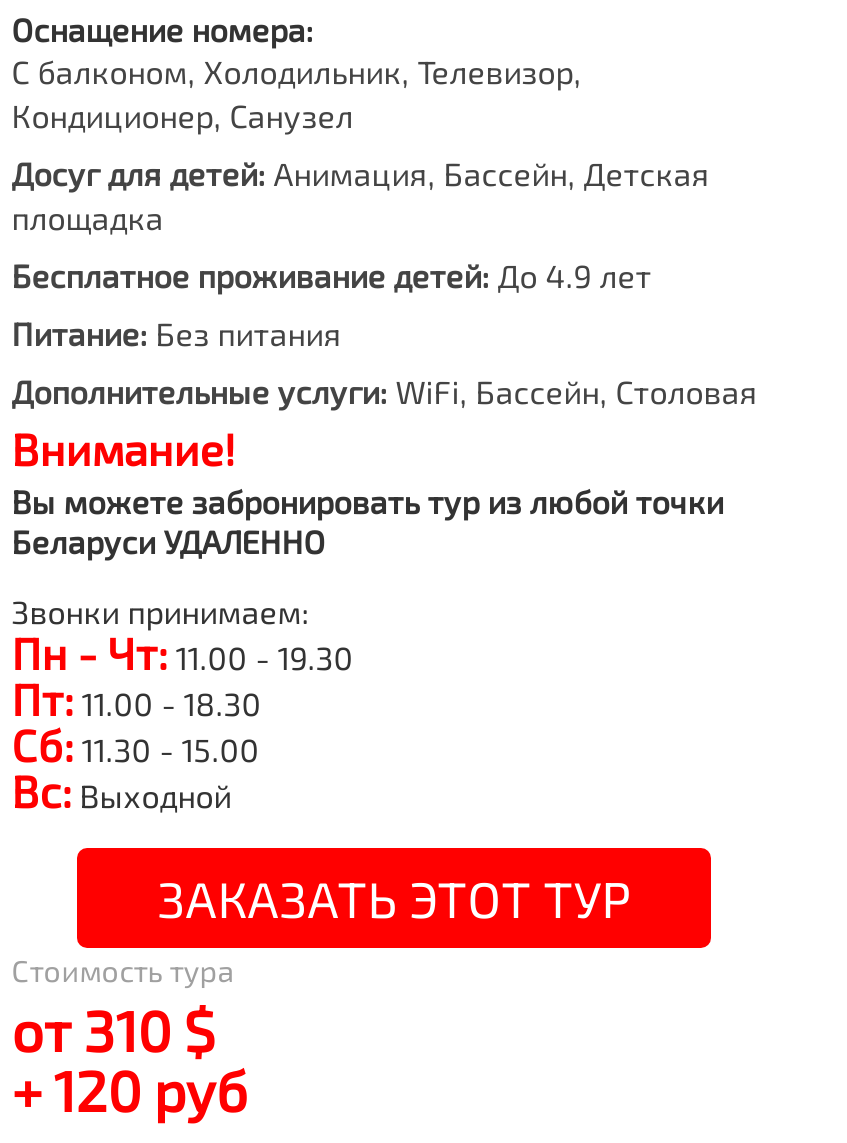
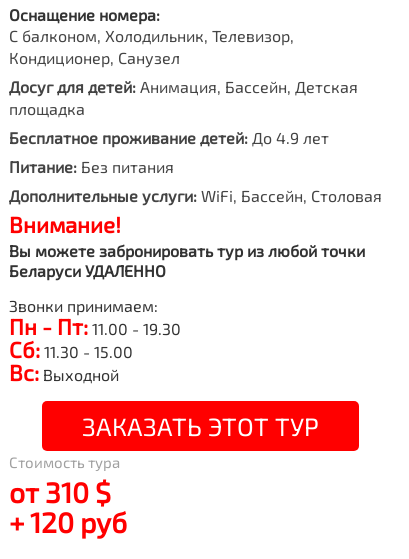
- Пн - Чт: 11.00 - 19.30
- Пт: 11.00 - 18.30
+ Пн - Пт:11.00 - 19.30
